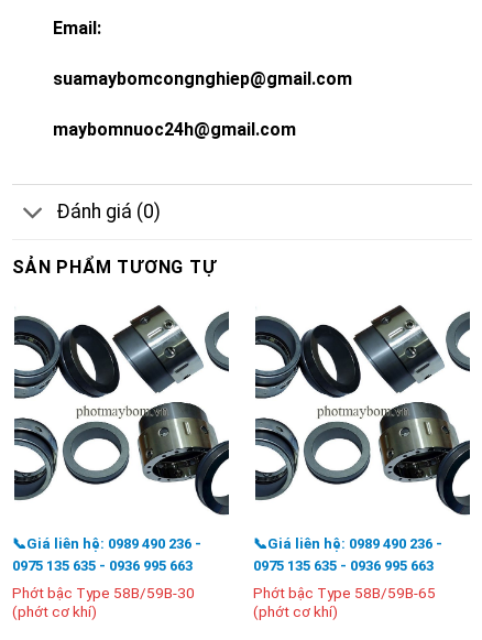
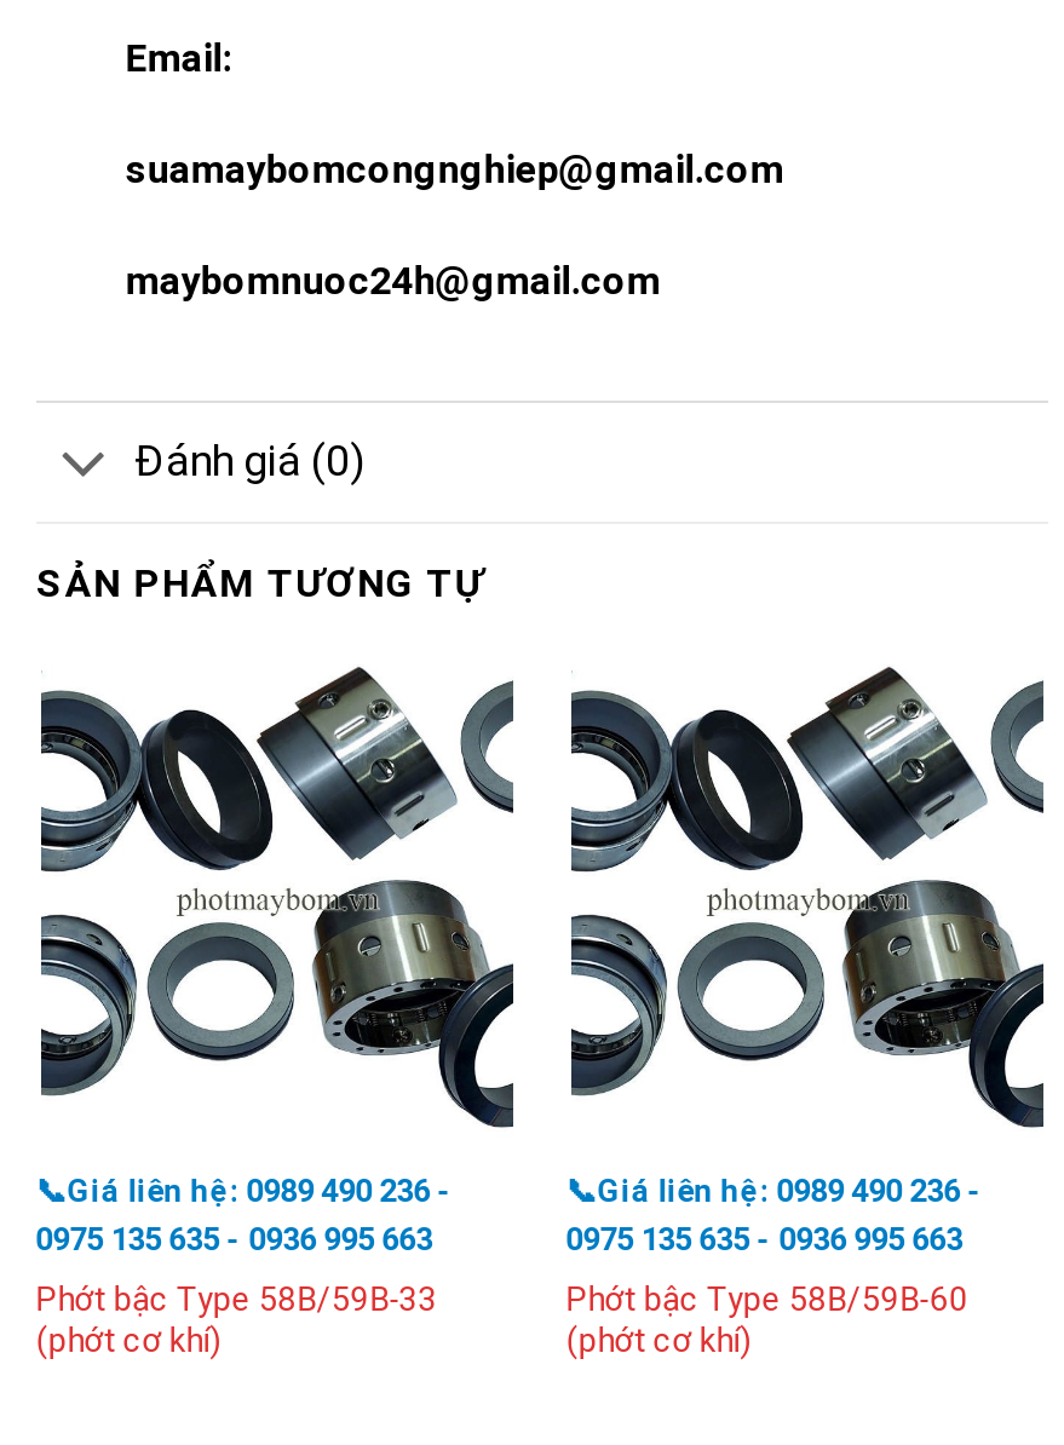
- Phớt bậc Type 58B/59B-30
+ Phớt bậc Type 58B/59B-33

- Phớt bậc Type 58B/59B-65
+ Phớt bậc Type 58B/59B-60
